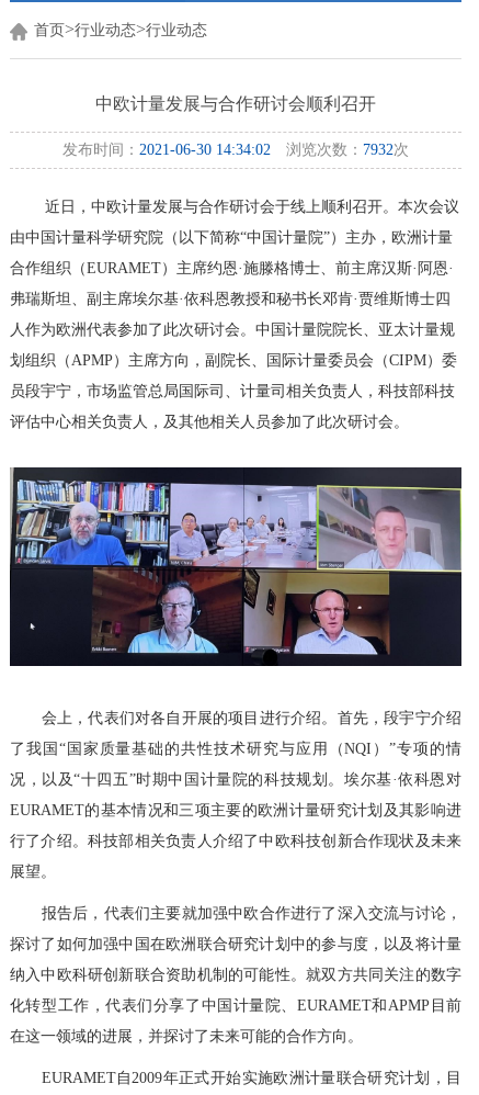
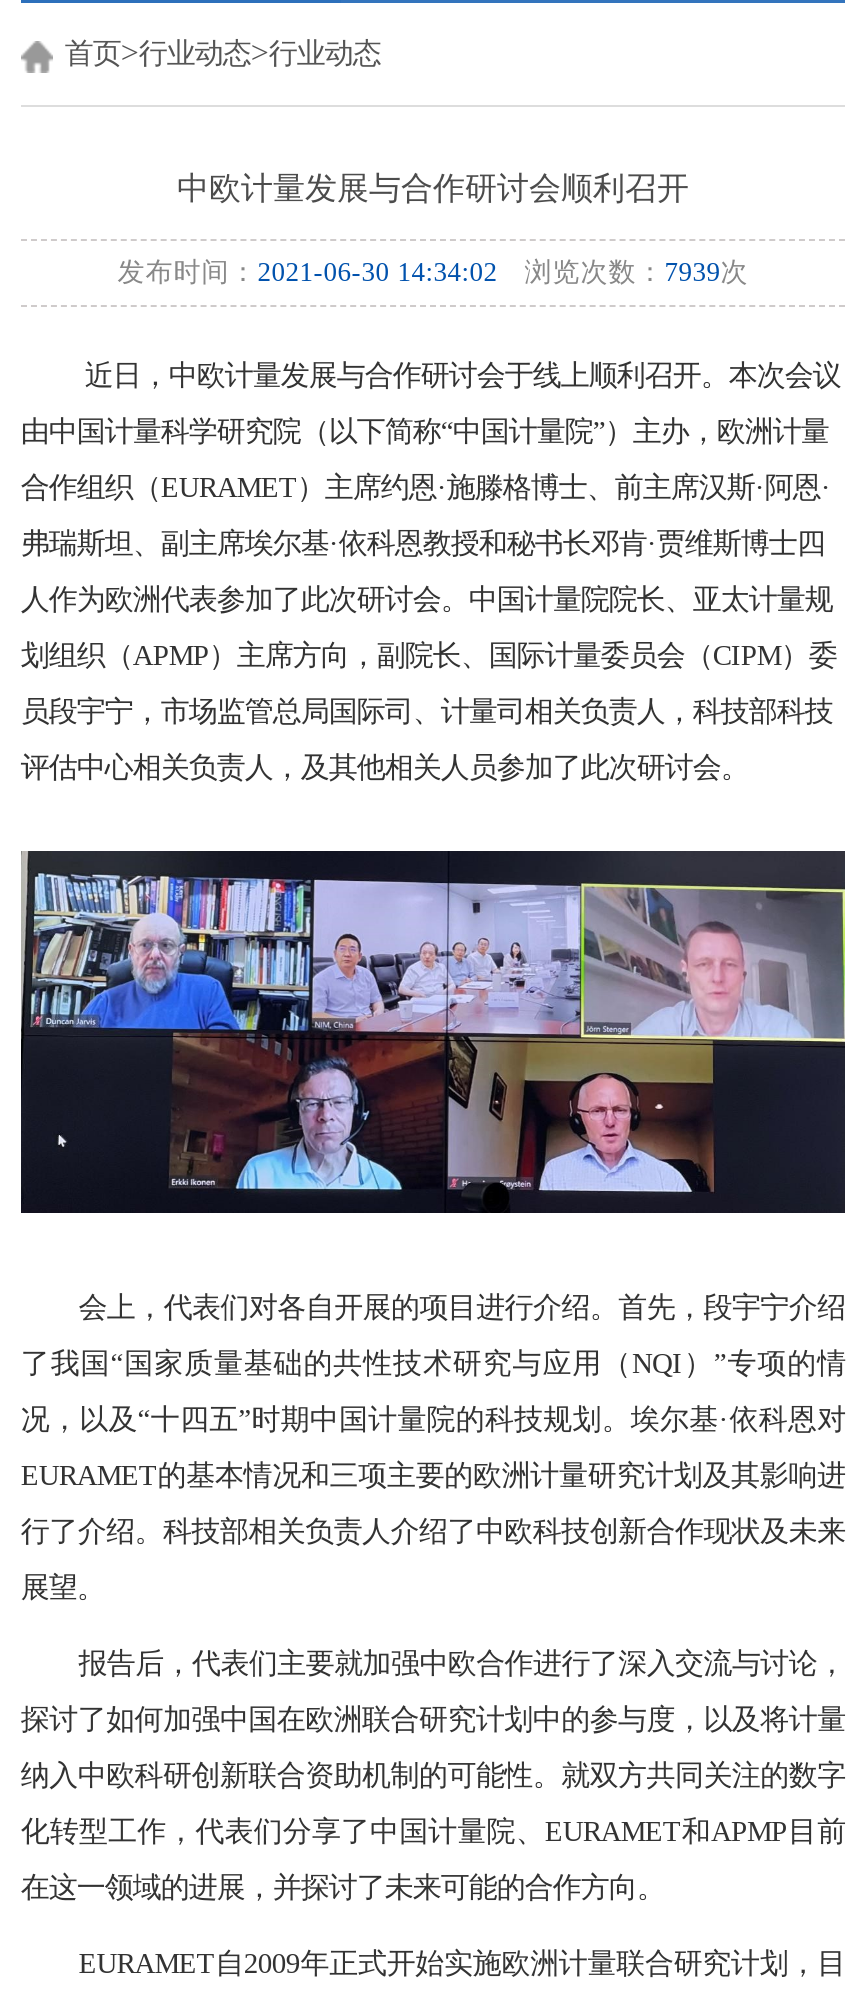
- 发布时间：2021-06-30 14:34:02 浏览次数：7932次
+ 发布时间：2021-06-30 14:34:02 浏览次数：7939次
